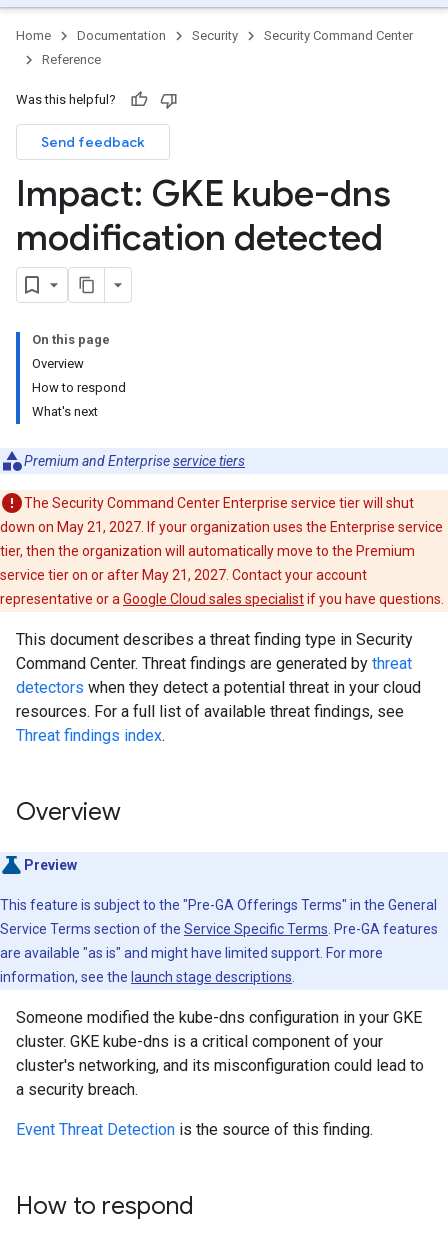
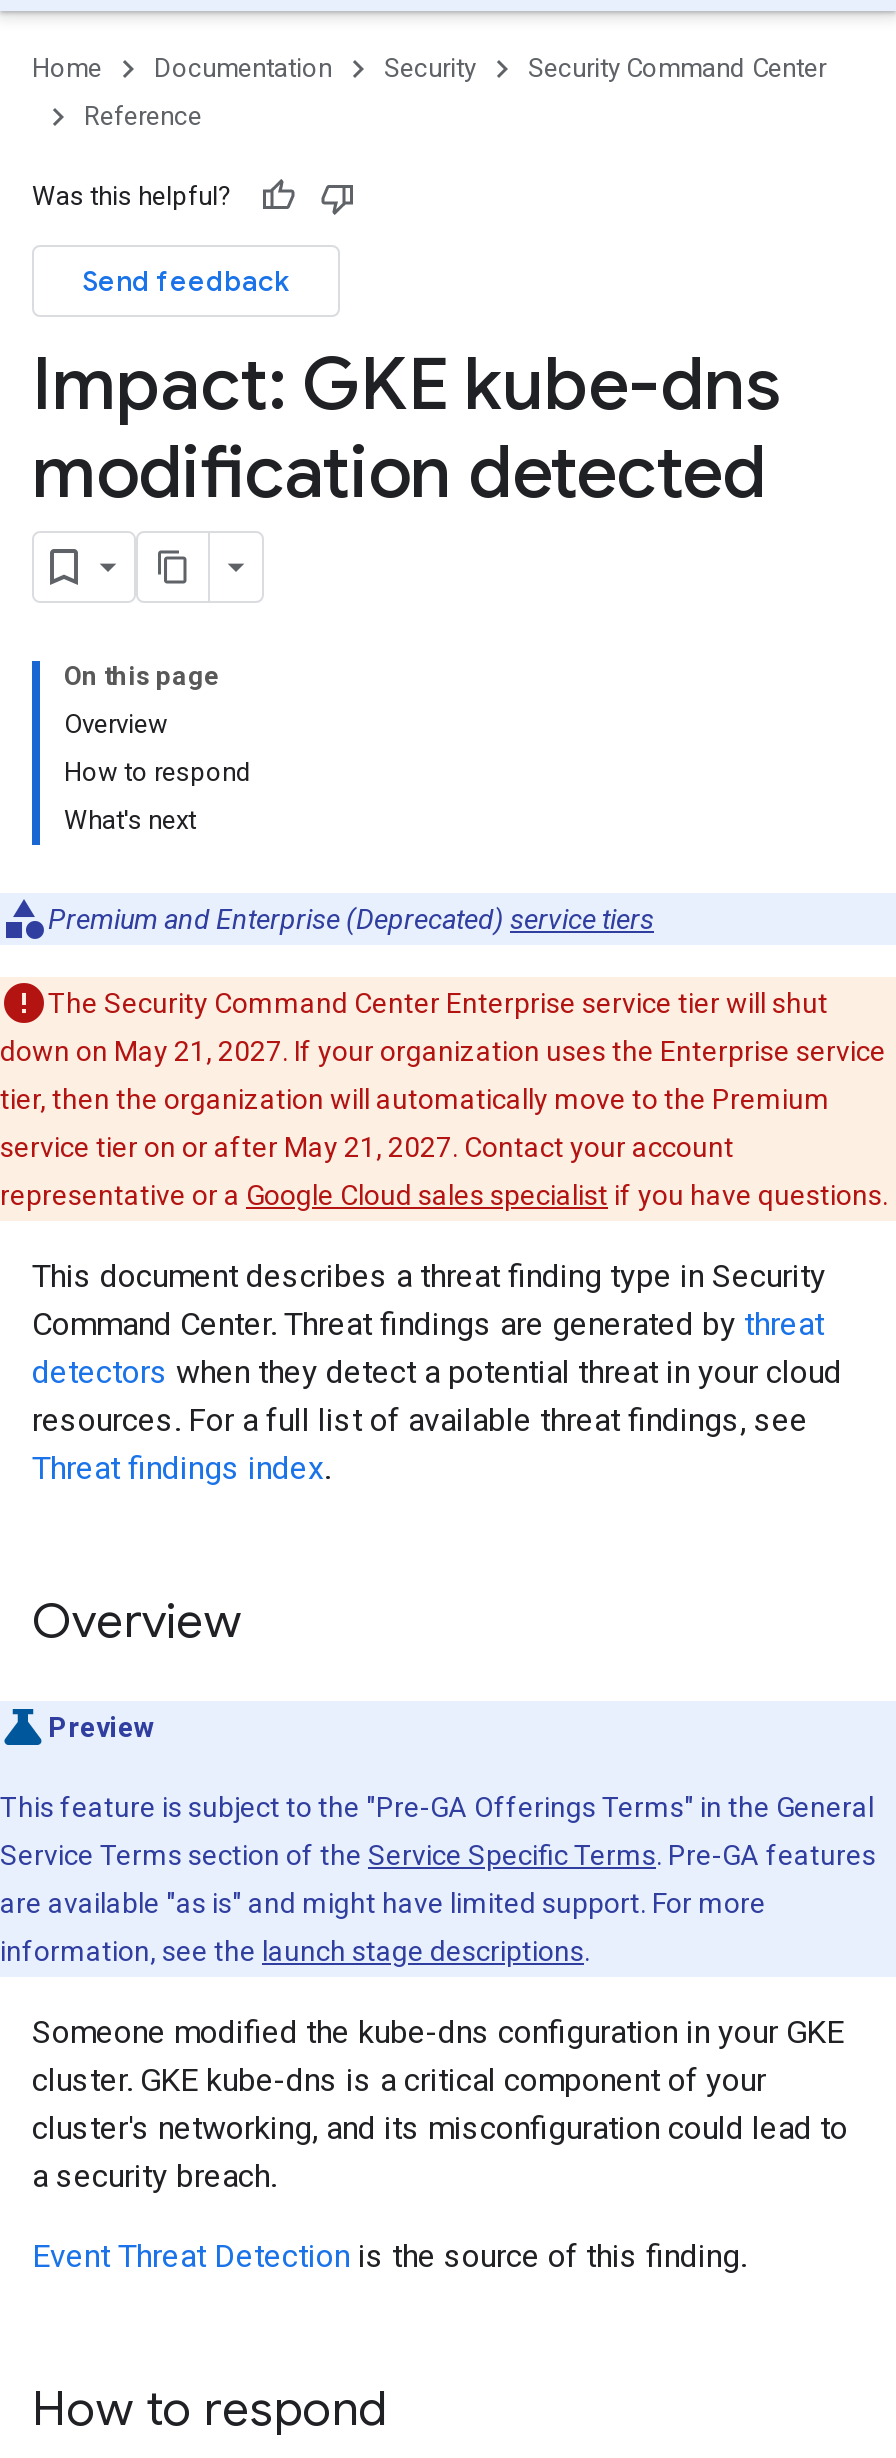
- Premium and Enterprise service tiers
+ Premium and Enterprise (Deprecated) service tiers
